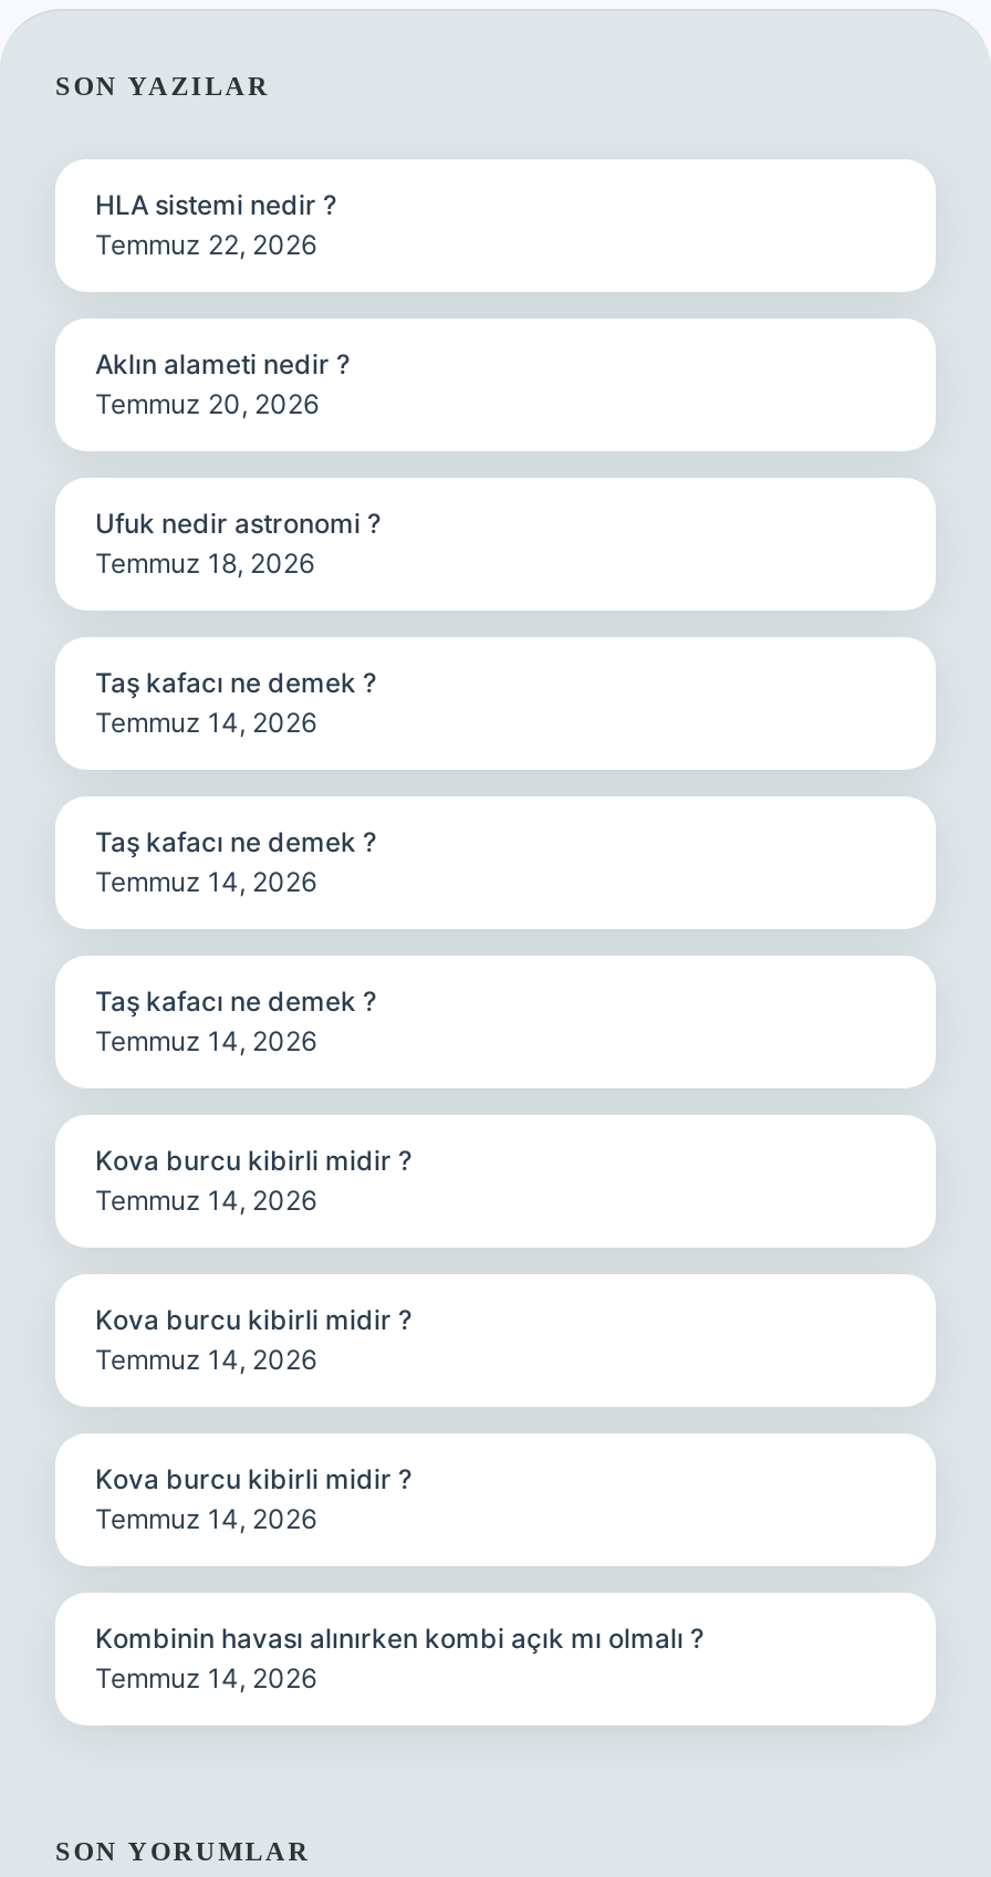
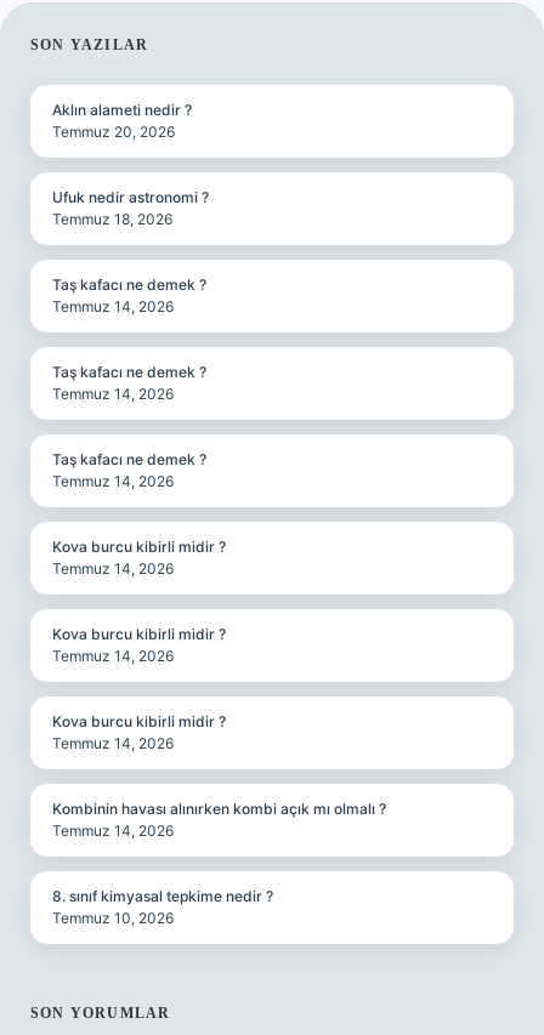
- HLA sistemi nedir ?
- Temmuz 22, 2026

moved up: Aklın alameti nedir ? | Temmuz 20, 2026 | Ufuk nedir astronomi ? | ... | Kombinin havası alınırken kombi açık mı olmalı ? | Temmuz 14, 2026

+ 8. sınıf kimyasal tepkime nedir ?
+ Temmuz 10, 2026
